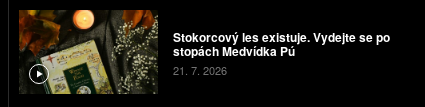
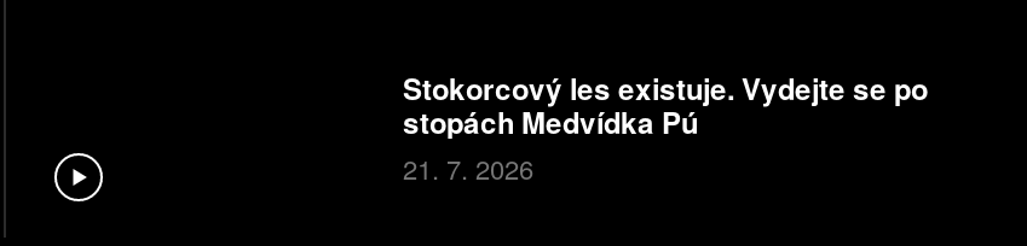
- [image]
